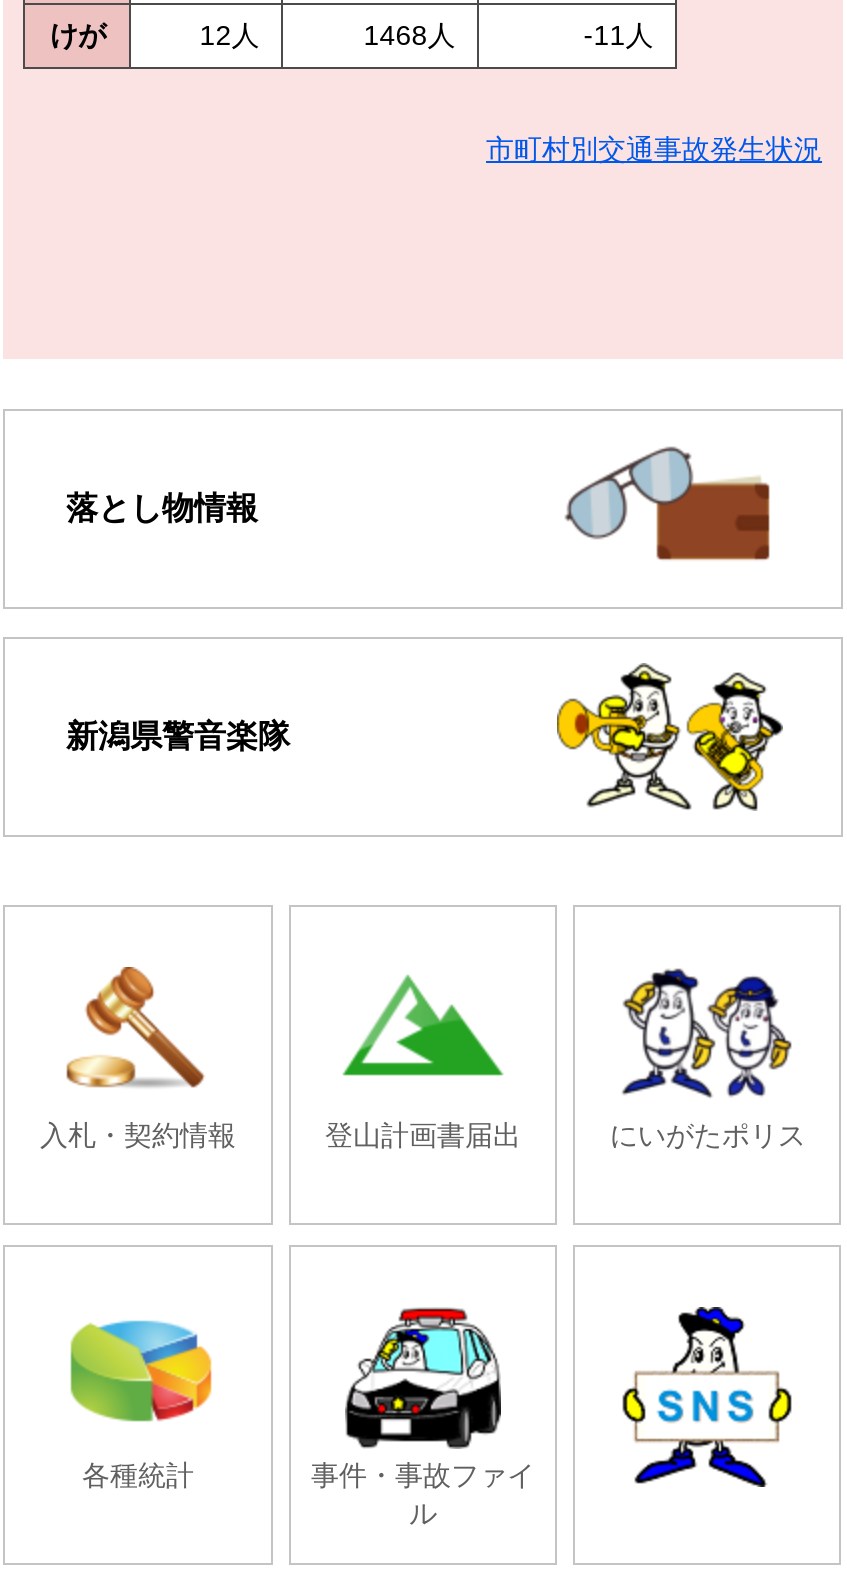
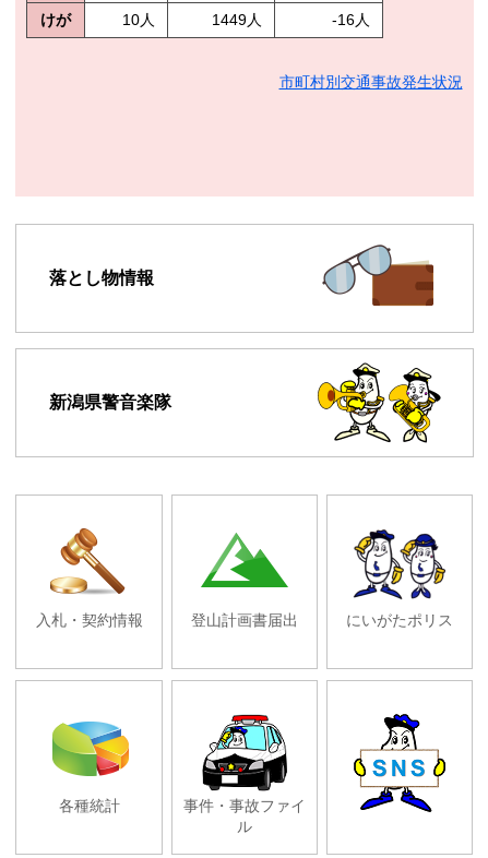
- 12人
+ 10人

- 1468人
+ 1449人

- -11人
+ -16人
